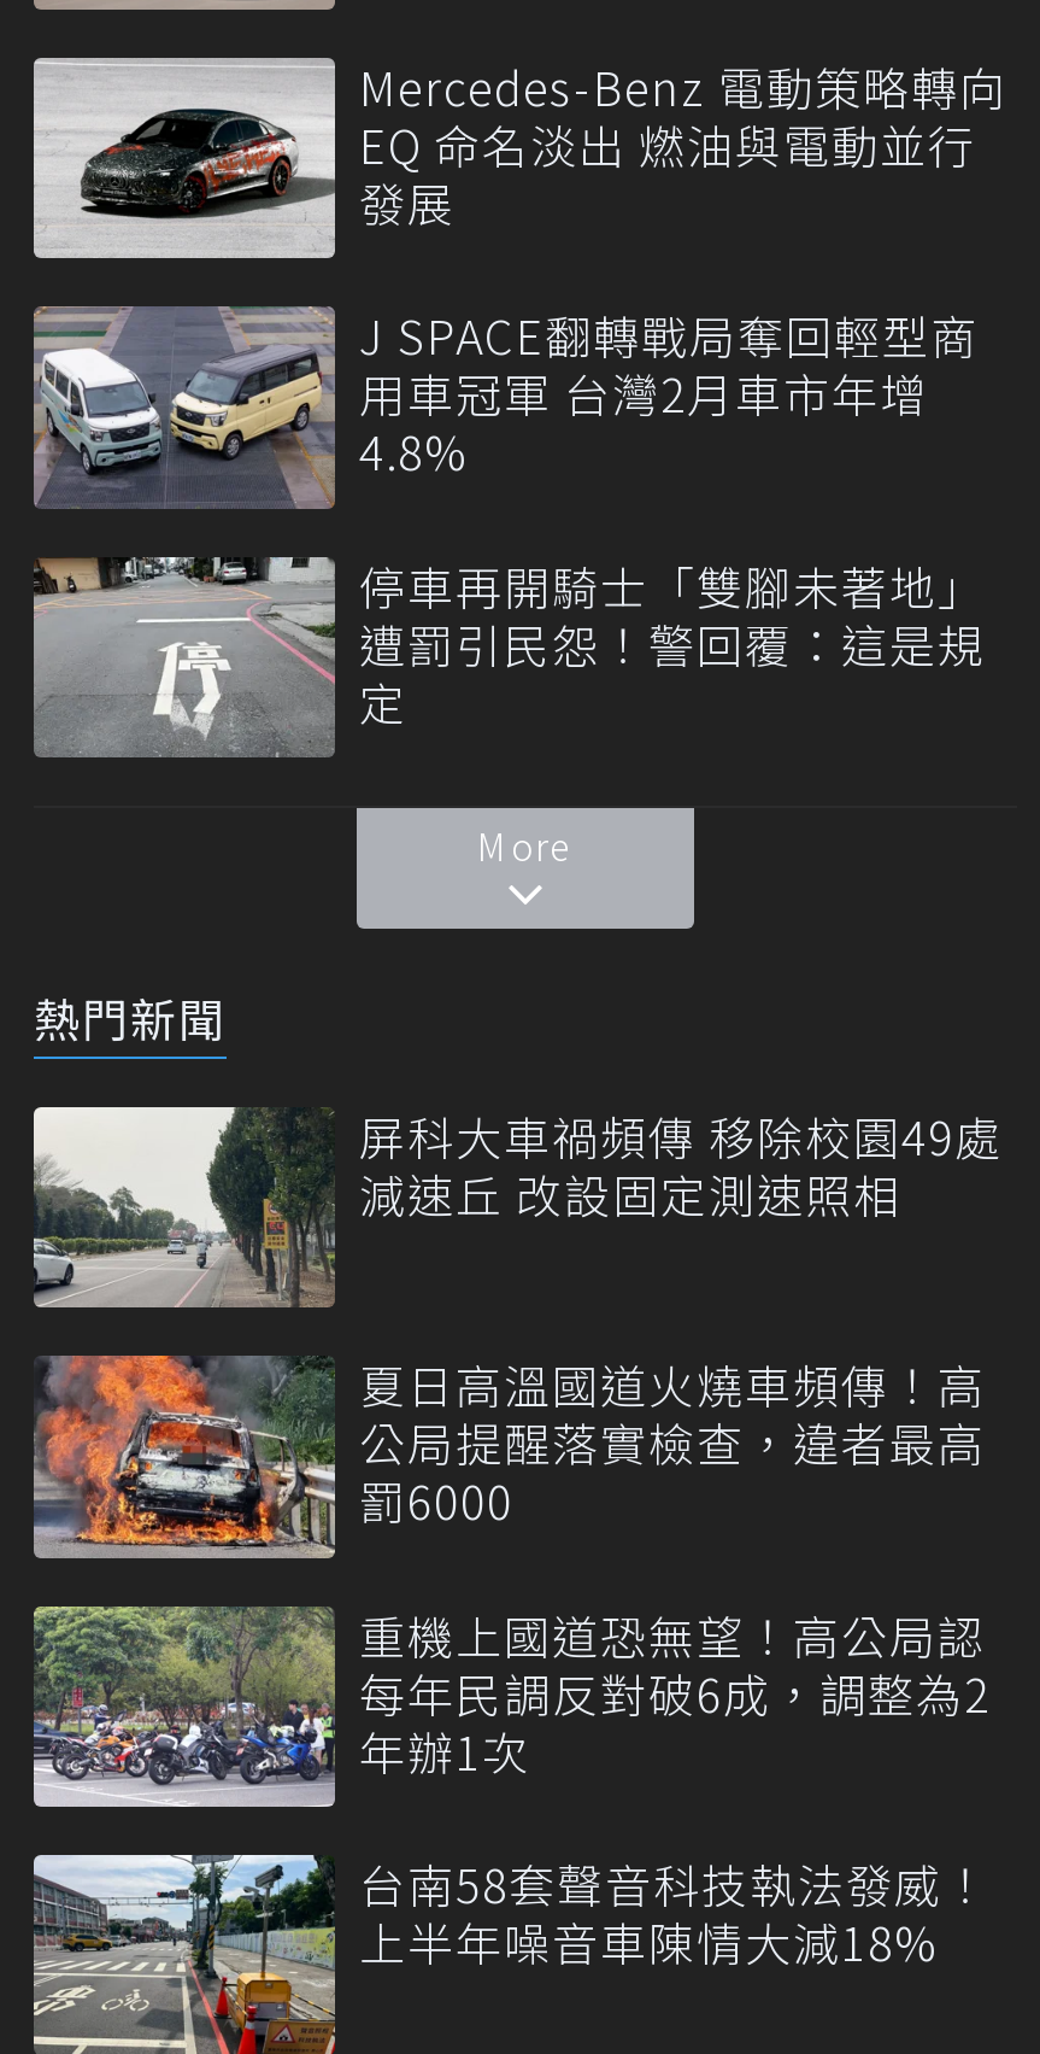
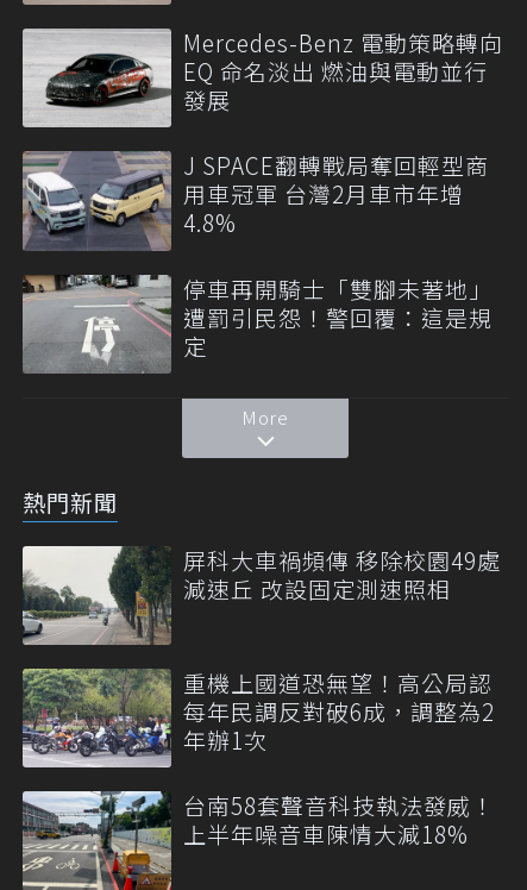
- [image]
- 夏日高溫國道火燒車頻傳！高
- 公局提醒落實檢查，違者最高
- 罰6000
